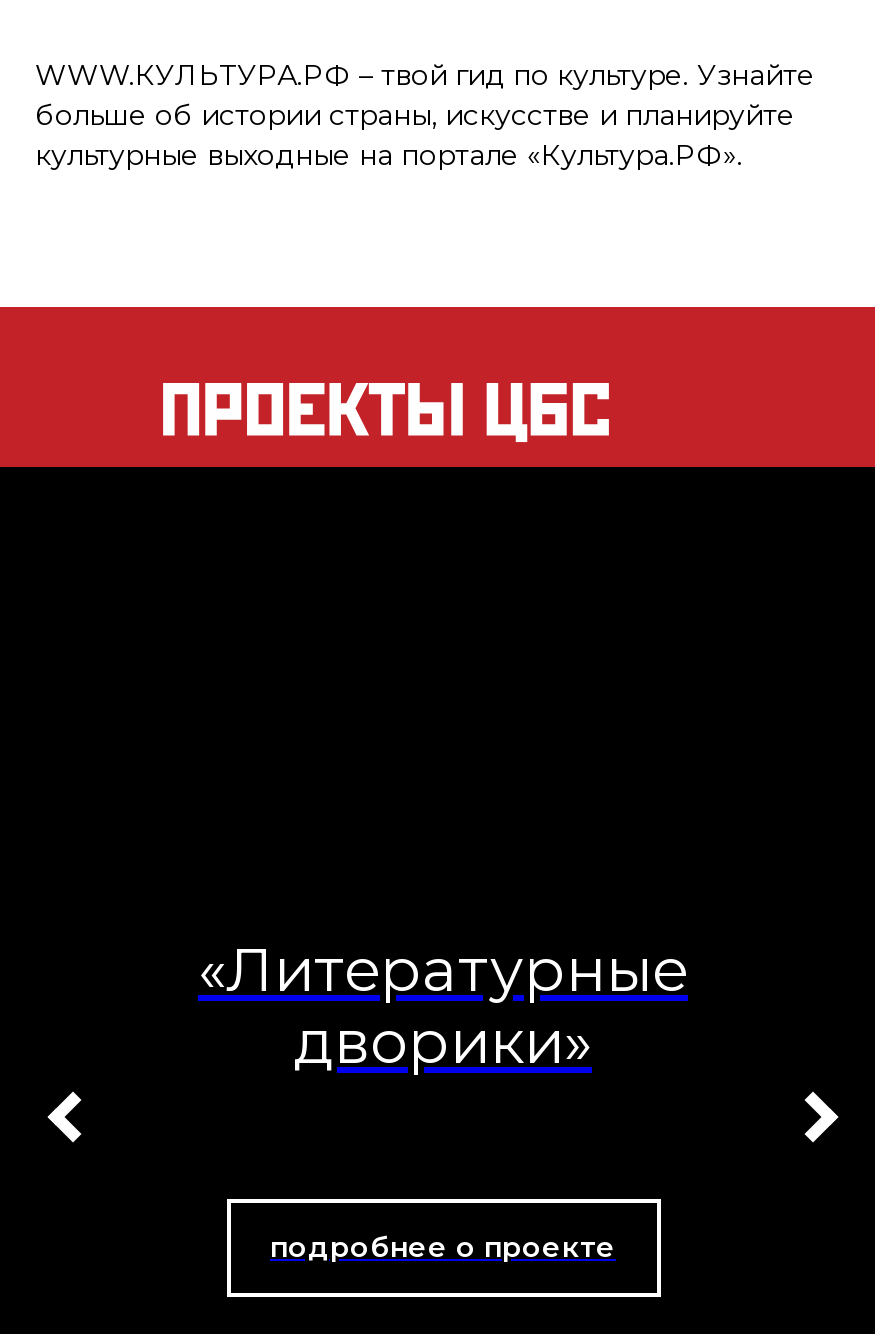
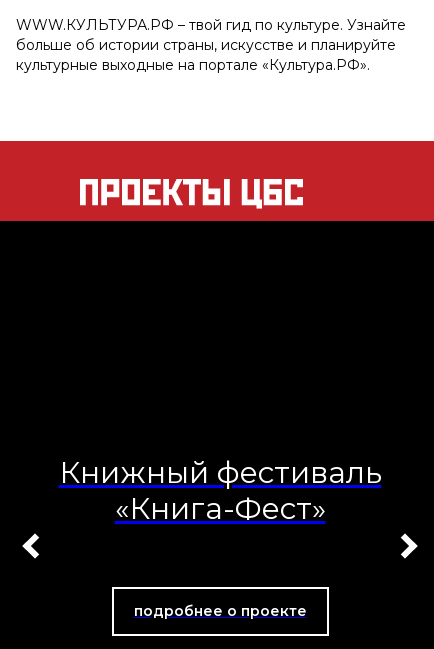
- «Литературные
- дворики»
+ Книжный фестиваль
+ «Книга-Фест»
